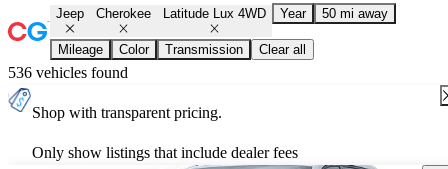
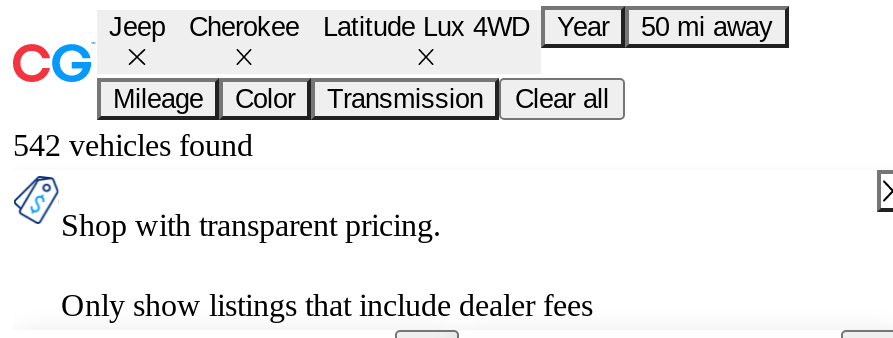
- 536 vehicles found
+ 542 vehicles found
